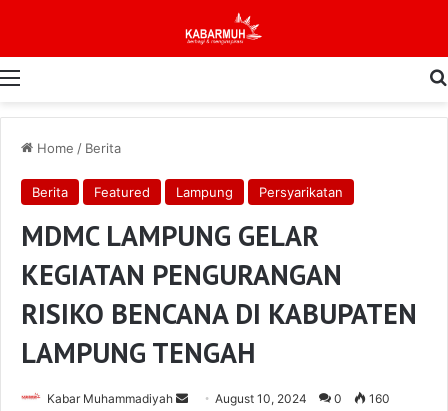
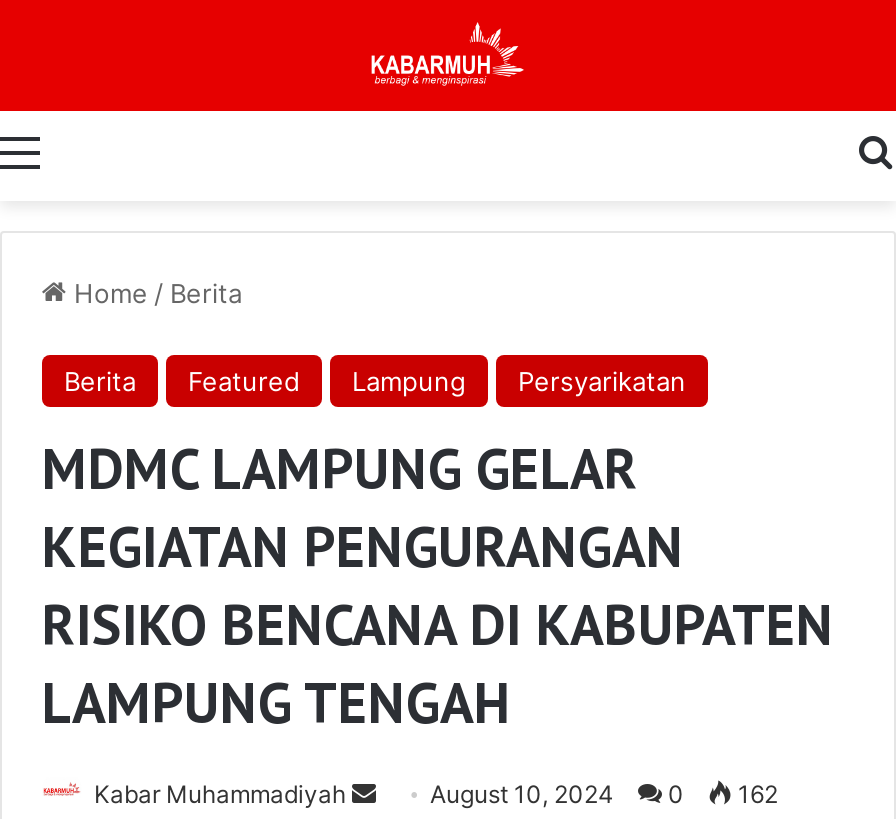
- 160
+ 162
